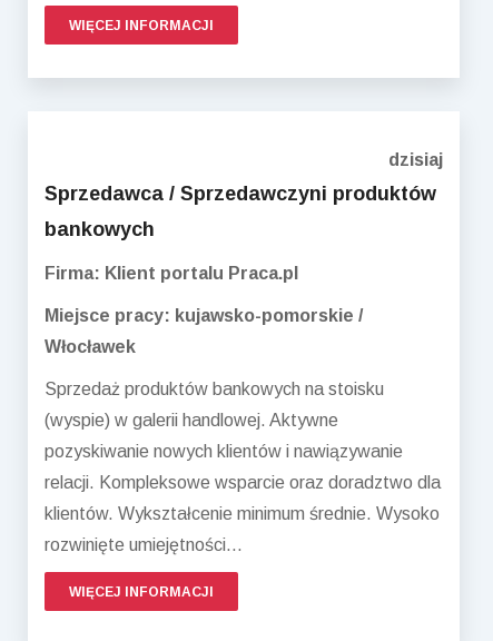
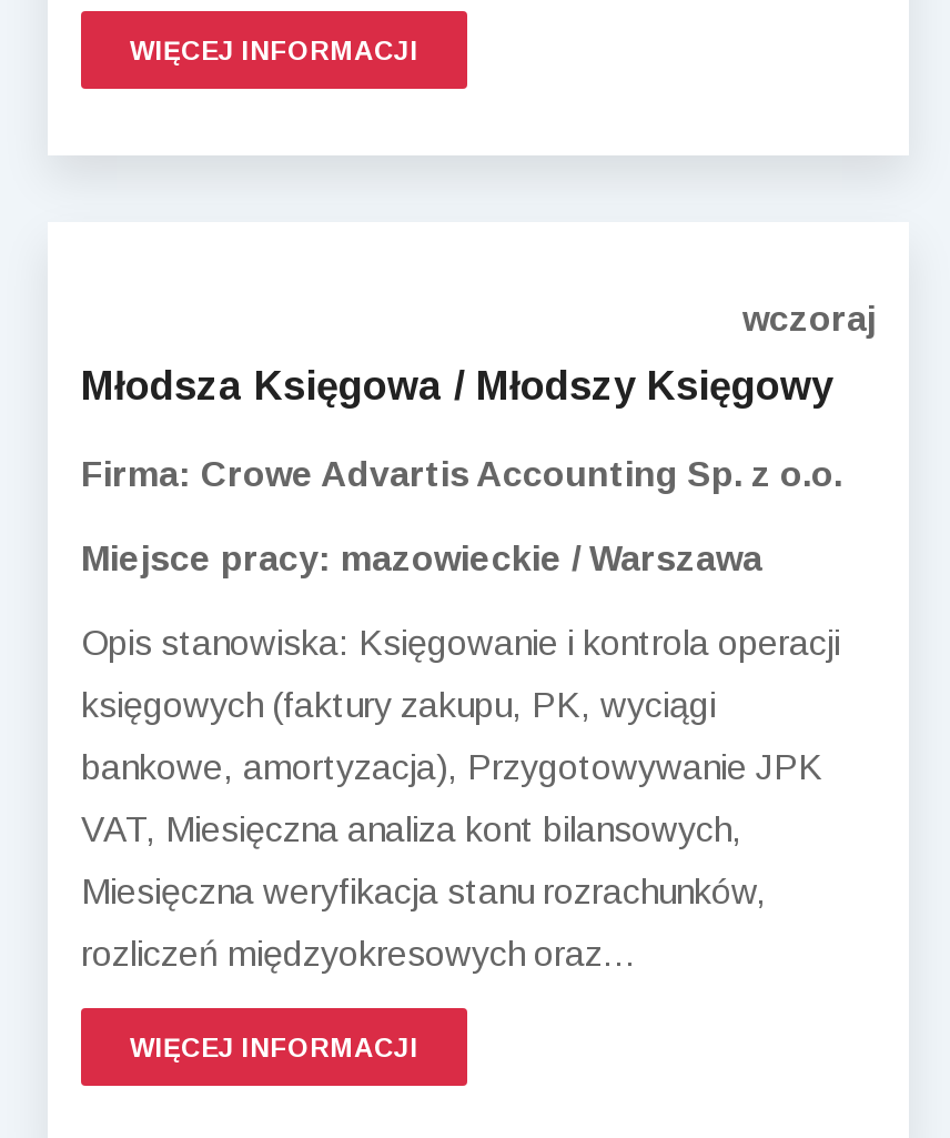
- dzisiaj
- Sprzedawca / Sprzedawczyni produktów
- bankowych
- Firma: Klient portalu Praca.pl
- Miejsce pracy: kujawsko-pomorskie /
- Włocławek
- Sprzedaż produktów bankowych na stoisku
- (wyspie) w galerii handlowej. Aktywne
- pozyskiwanie nowych klientów i nawiązywanie
- relacji. Kompleksowe wsparcie oraz doradztwo dla
- klientów. Wykształcenie minimum średnie. Wysoko
- rozwinięte umiejętności...
+ wczoraj
+ Młodsza Księgowa / Młodszy Księgowy
+ Firma: Crowe Advartis Accounting Sp. z o.o.
+ Miejsce pracy: mazowieckie / Warszawa
+ Opis stanowiska: Księgowanie i kontrola operacji
+ księgowych (faktury zakupu, PK, wyciągi
+ bankowe, amortyzacja), Przygotowywanie JPK
+ VAT, Miesięczna analiza kont bilansowych,
+ Miesięczna weryfikacja stanu rozrachunków,
+ rozliczeń międzyokresowych oraz...
